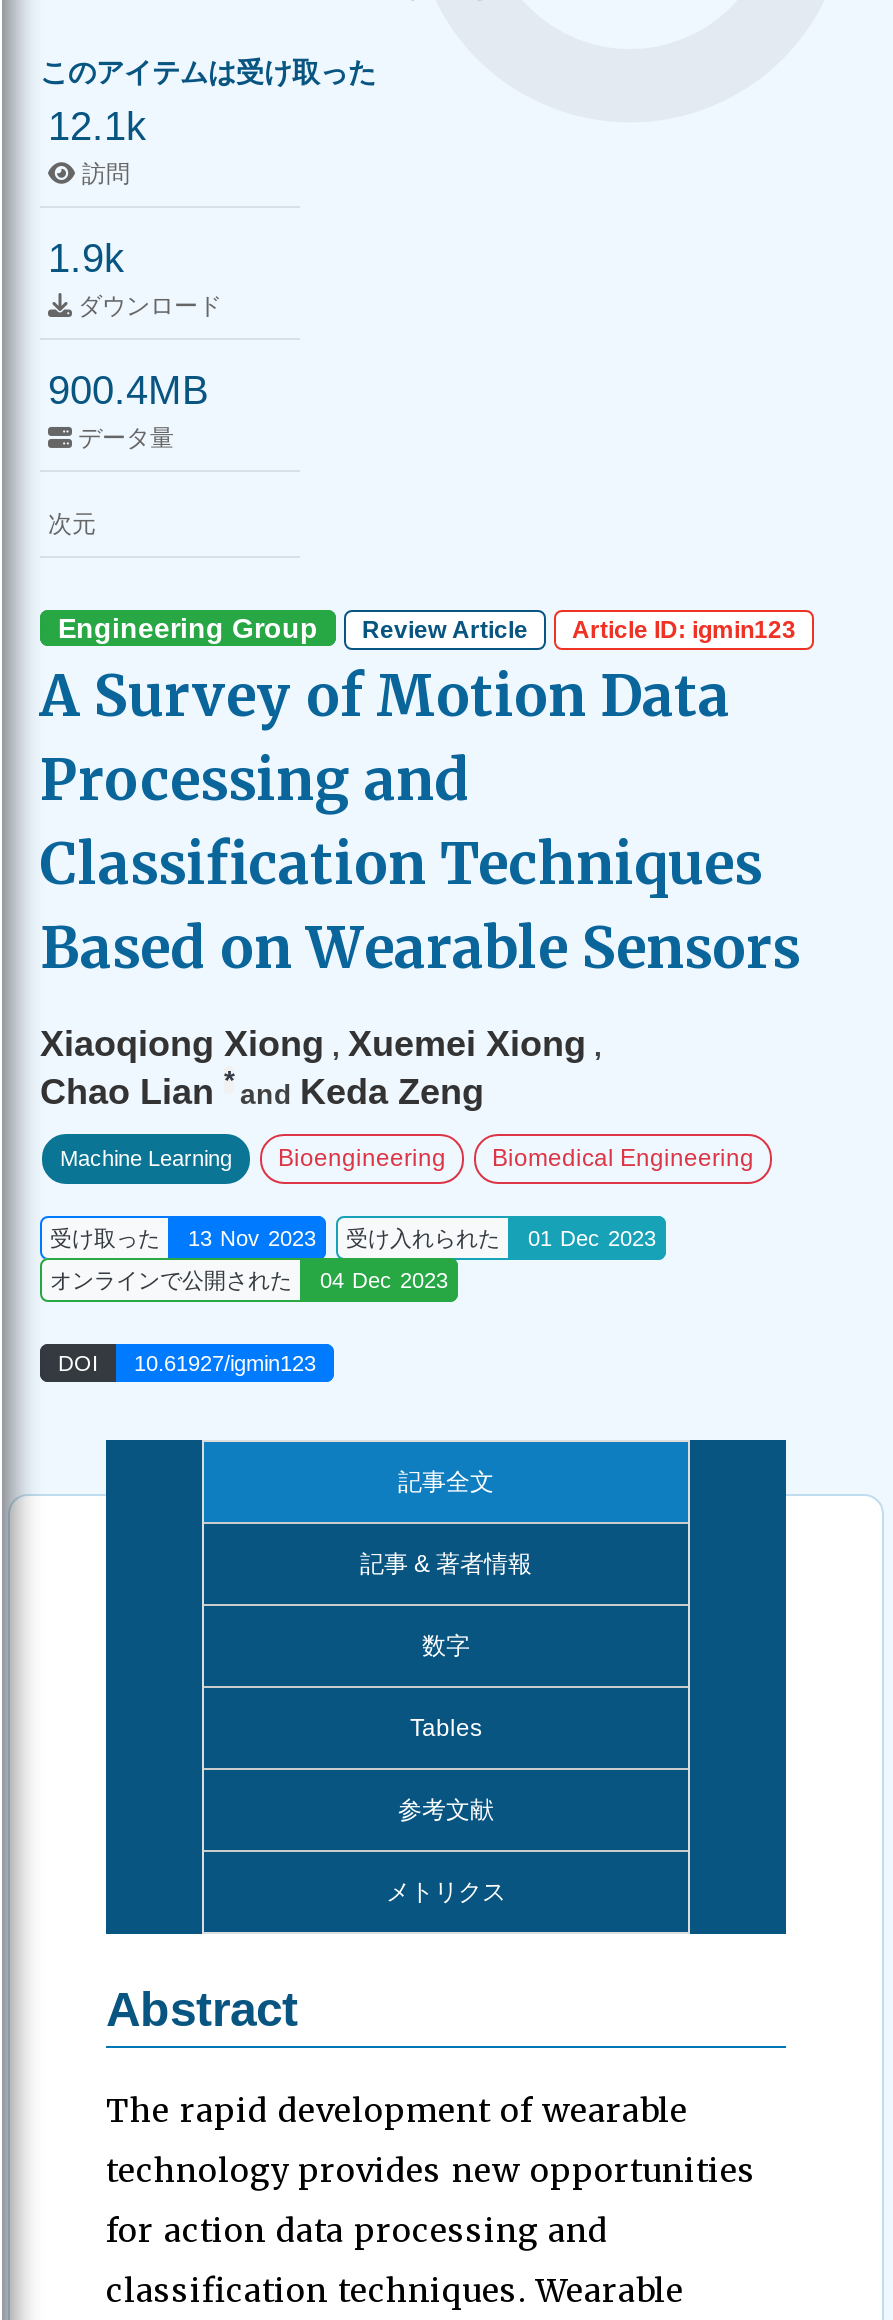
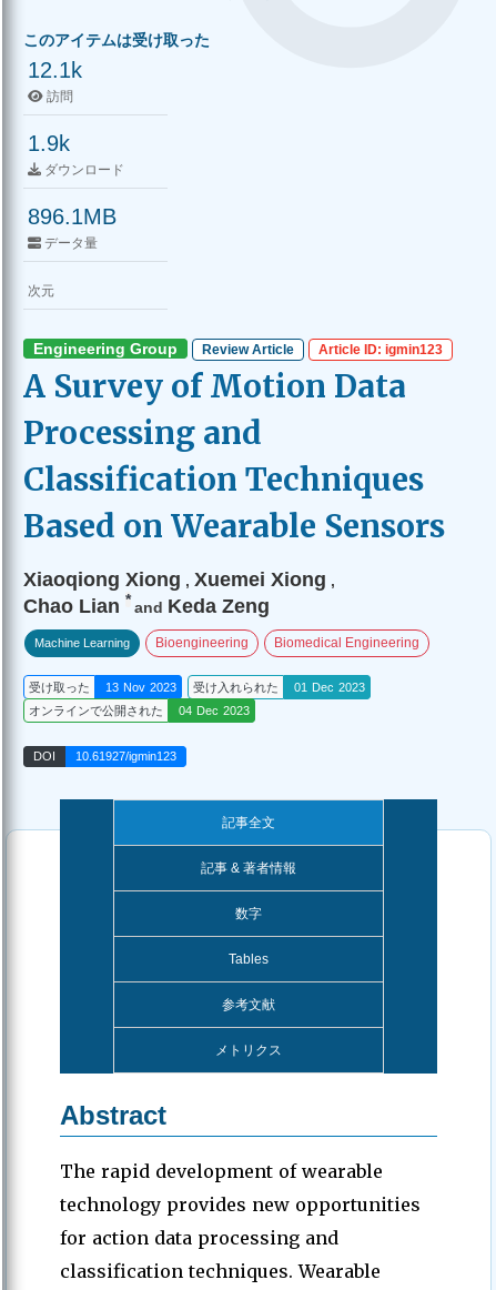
- 900.4MB
+ 896.1MB
